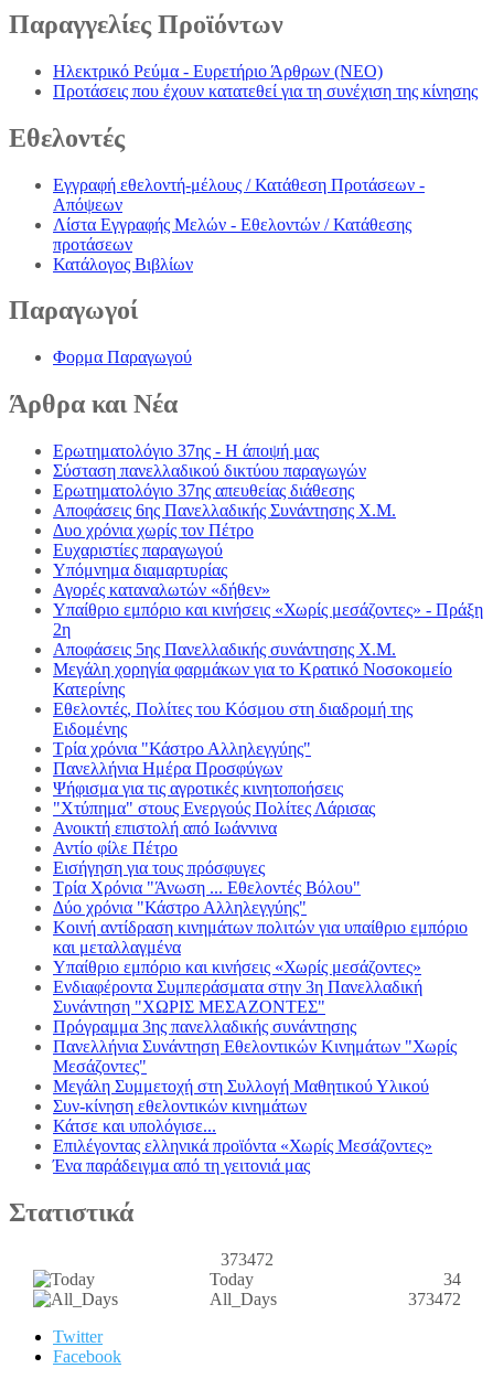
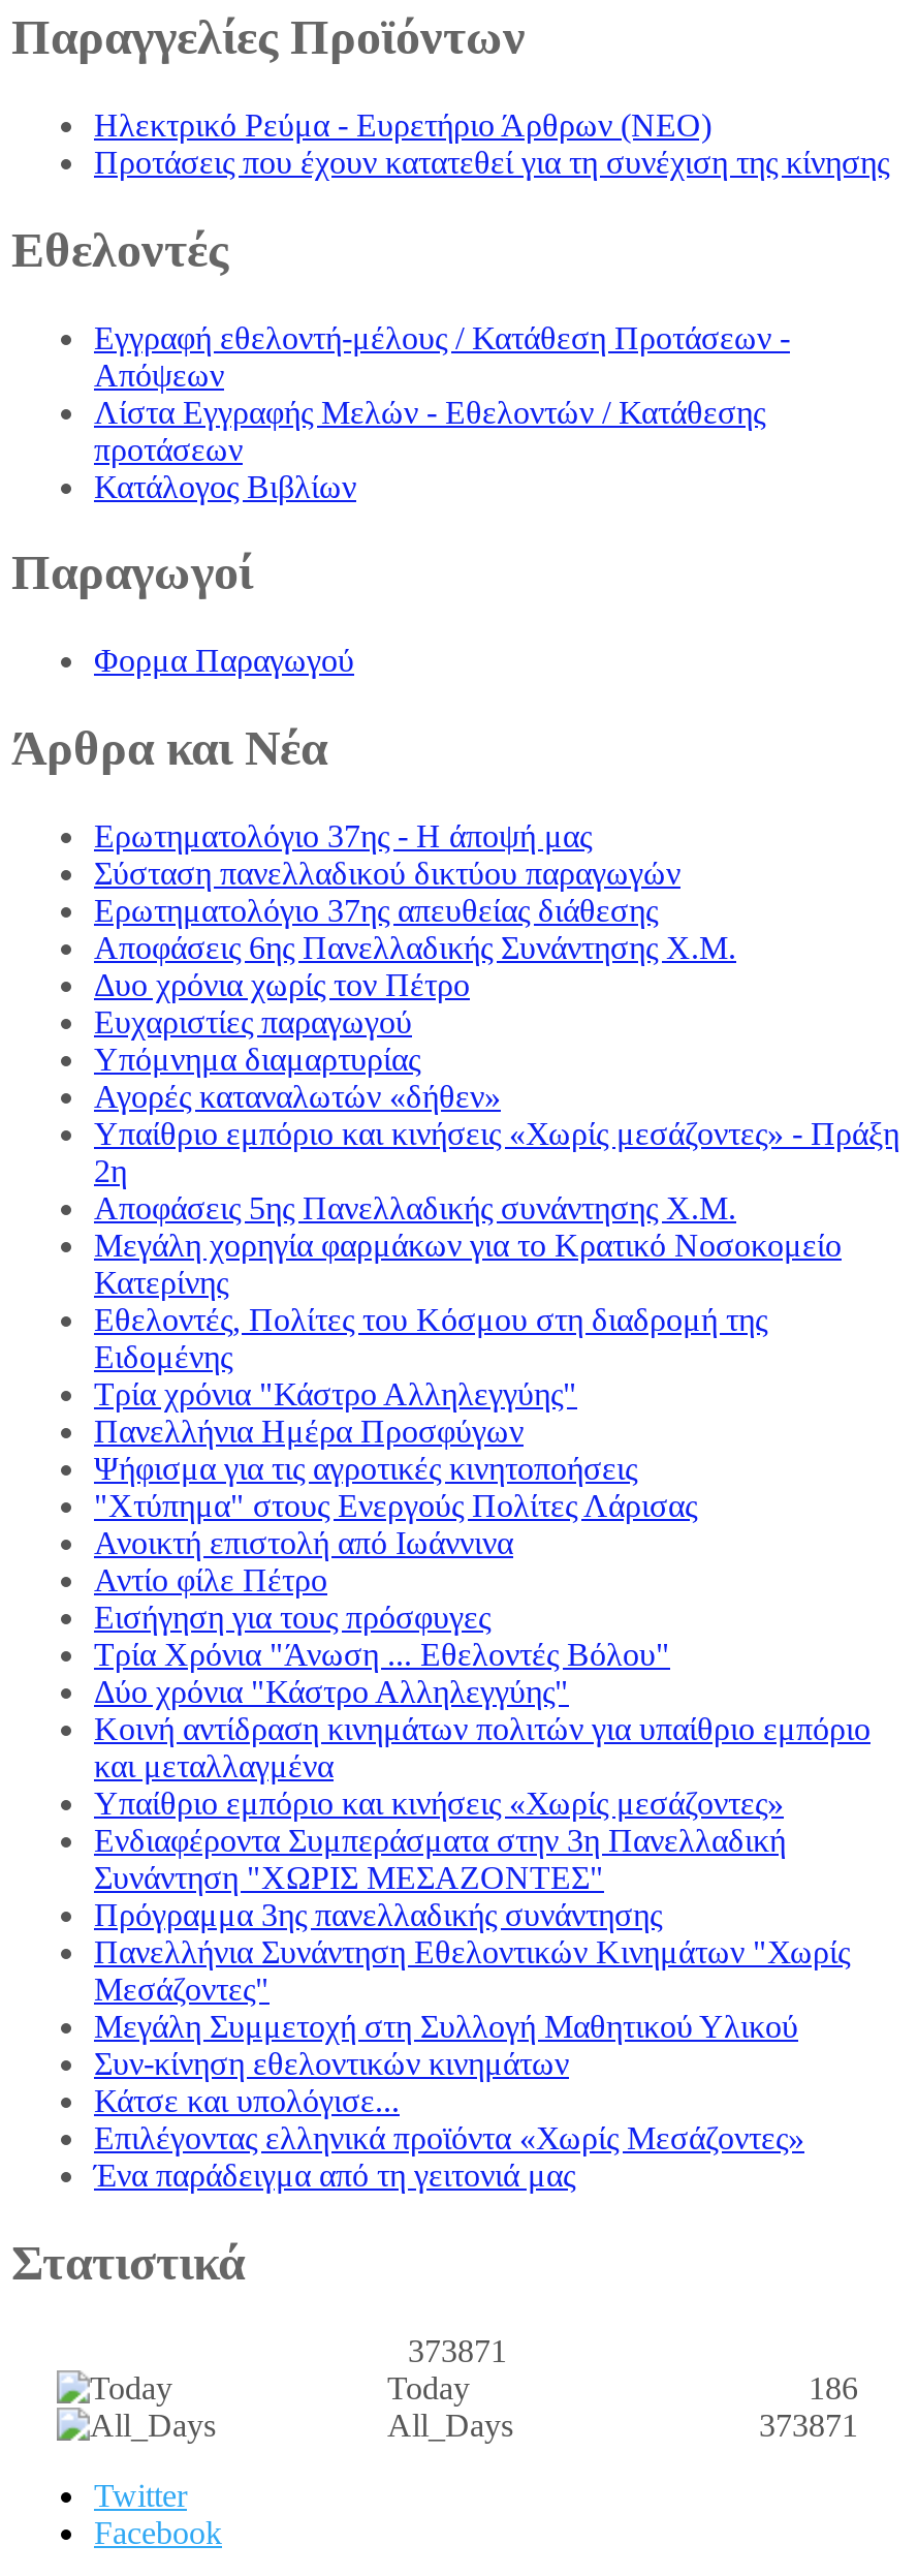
- 373472
+ 373871

- 34
+ 186

- 373472
+ 373871
